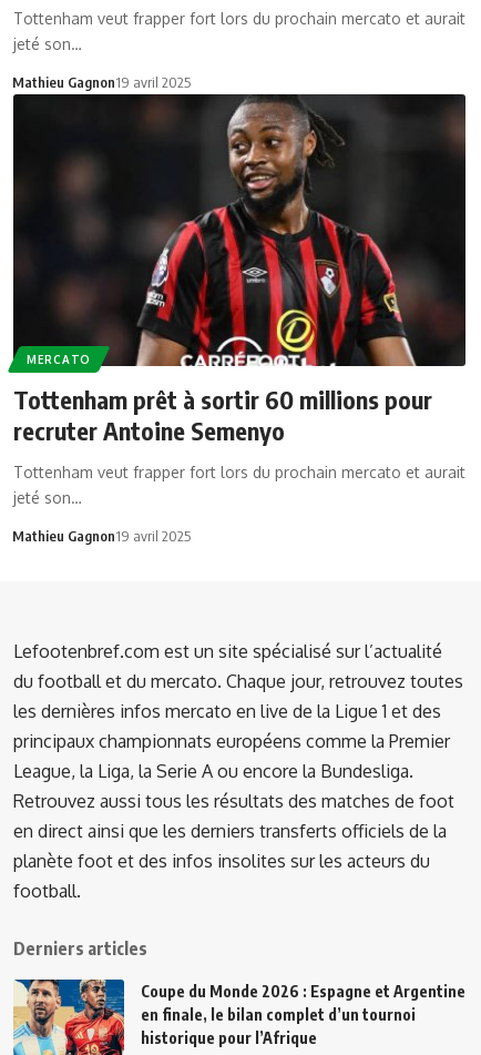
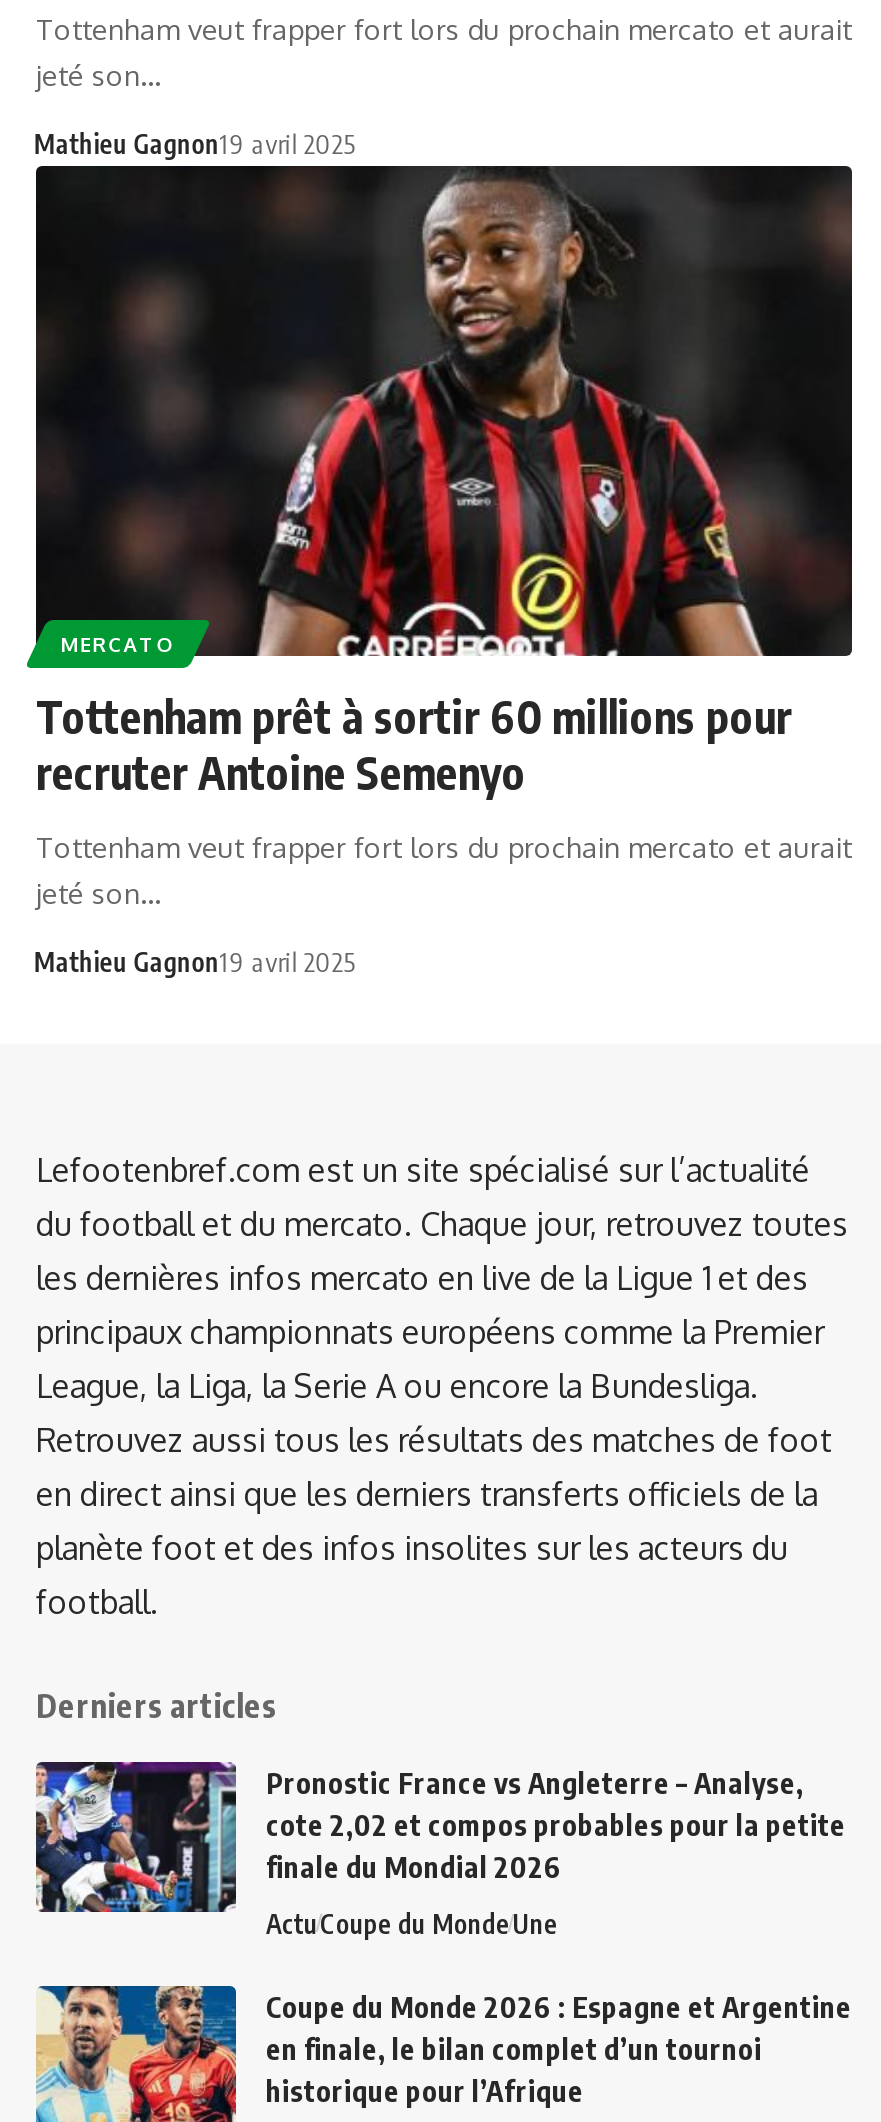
+ [image]
+ Pronostic France vs Angleterre – Analyse,
+ cote 2,02 et compos probables pour la petite
+ finale du Mondial 2026
+ Actu Coupe du Monde Une
